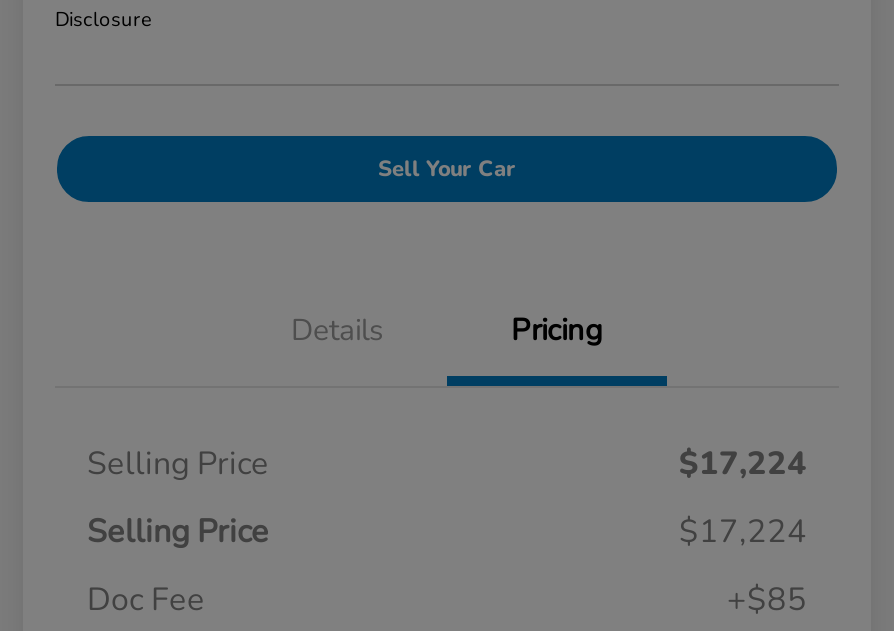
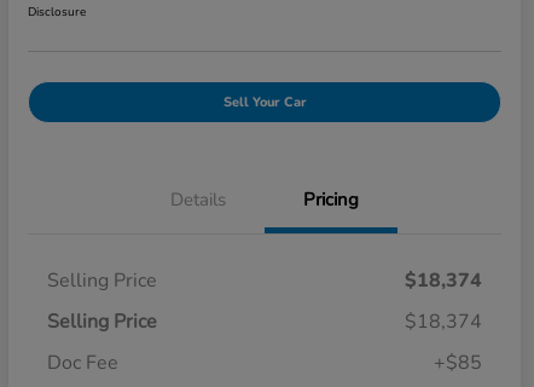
- $17,224
+ $18,374

- $17,224
+ $18,374
